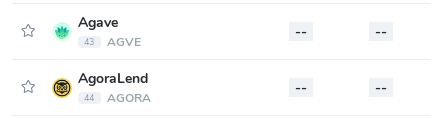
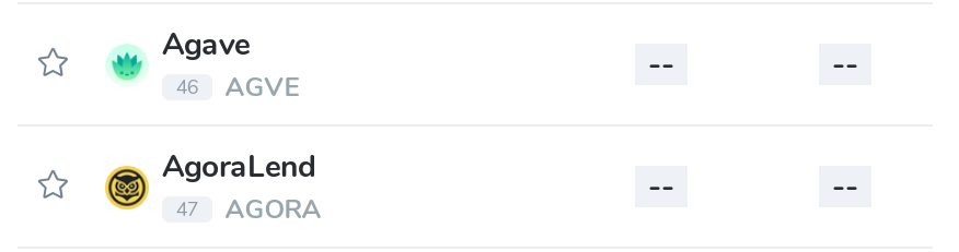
- 43 AGVE
+ 46 AGVE

- 44 AGORA
+ 47 AGORA
